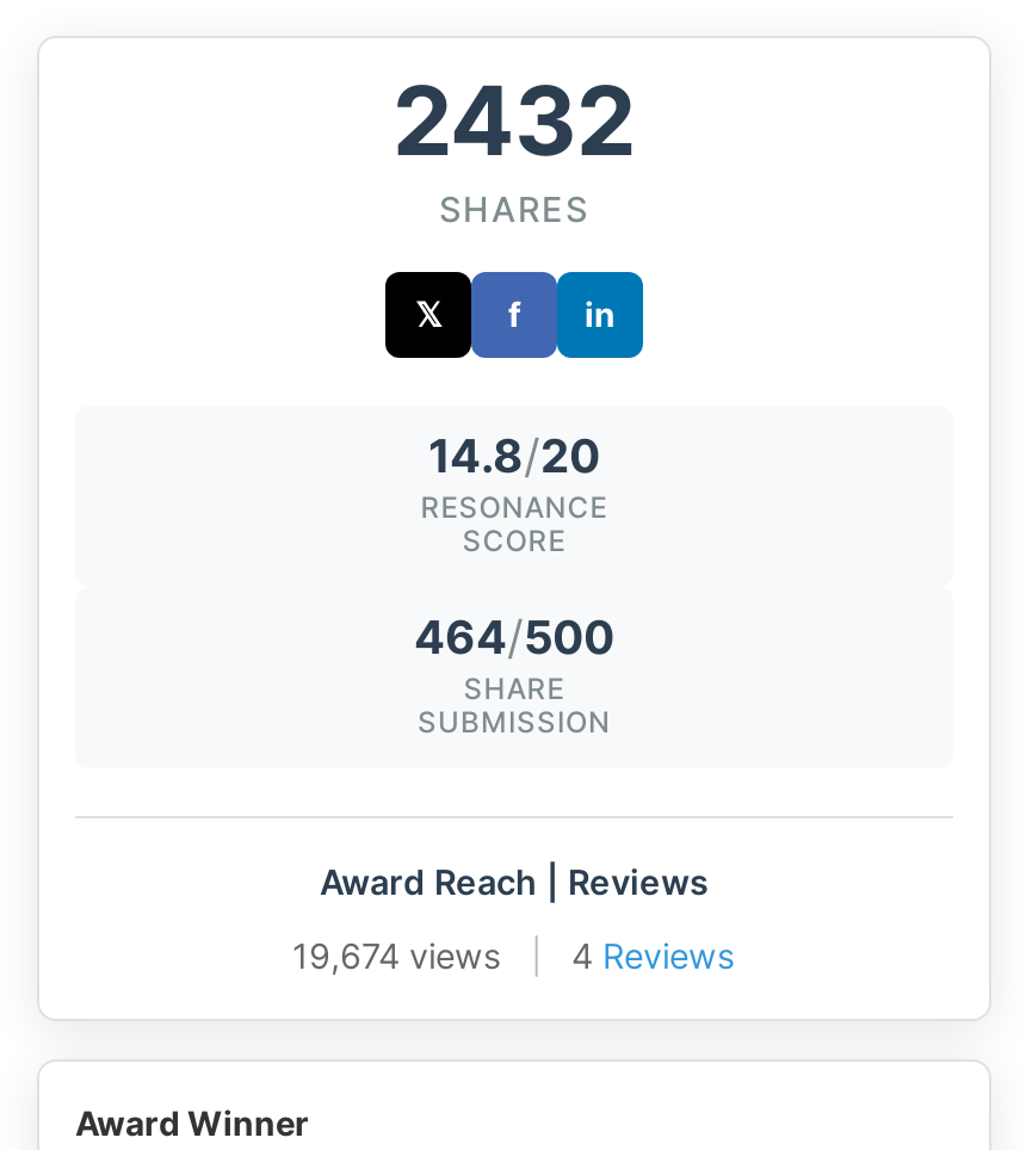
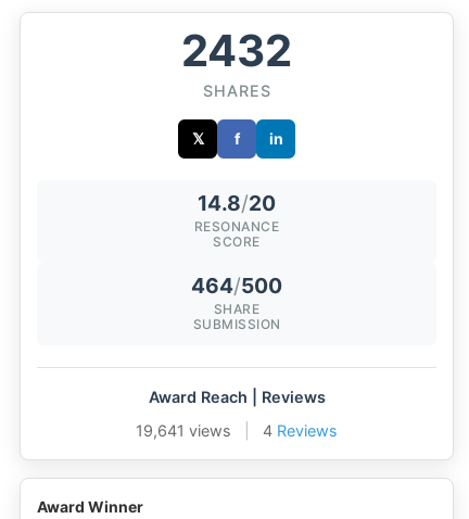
- 19,674 views
+ 19,641 views
